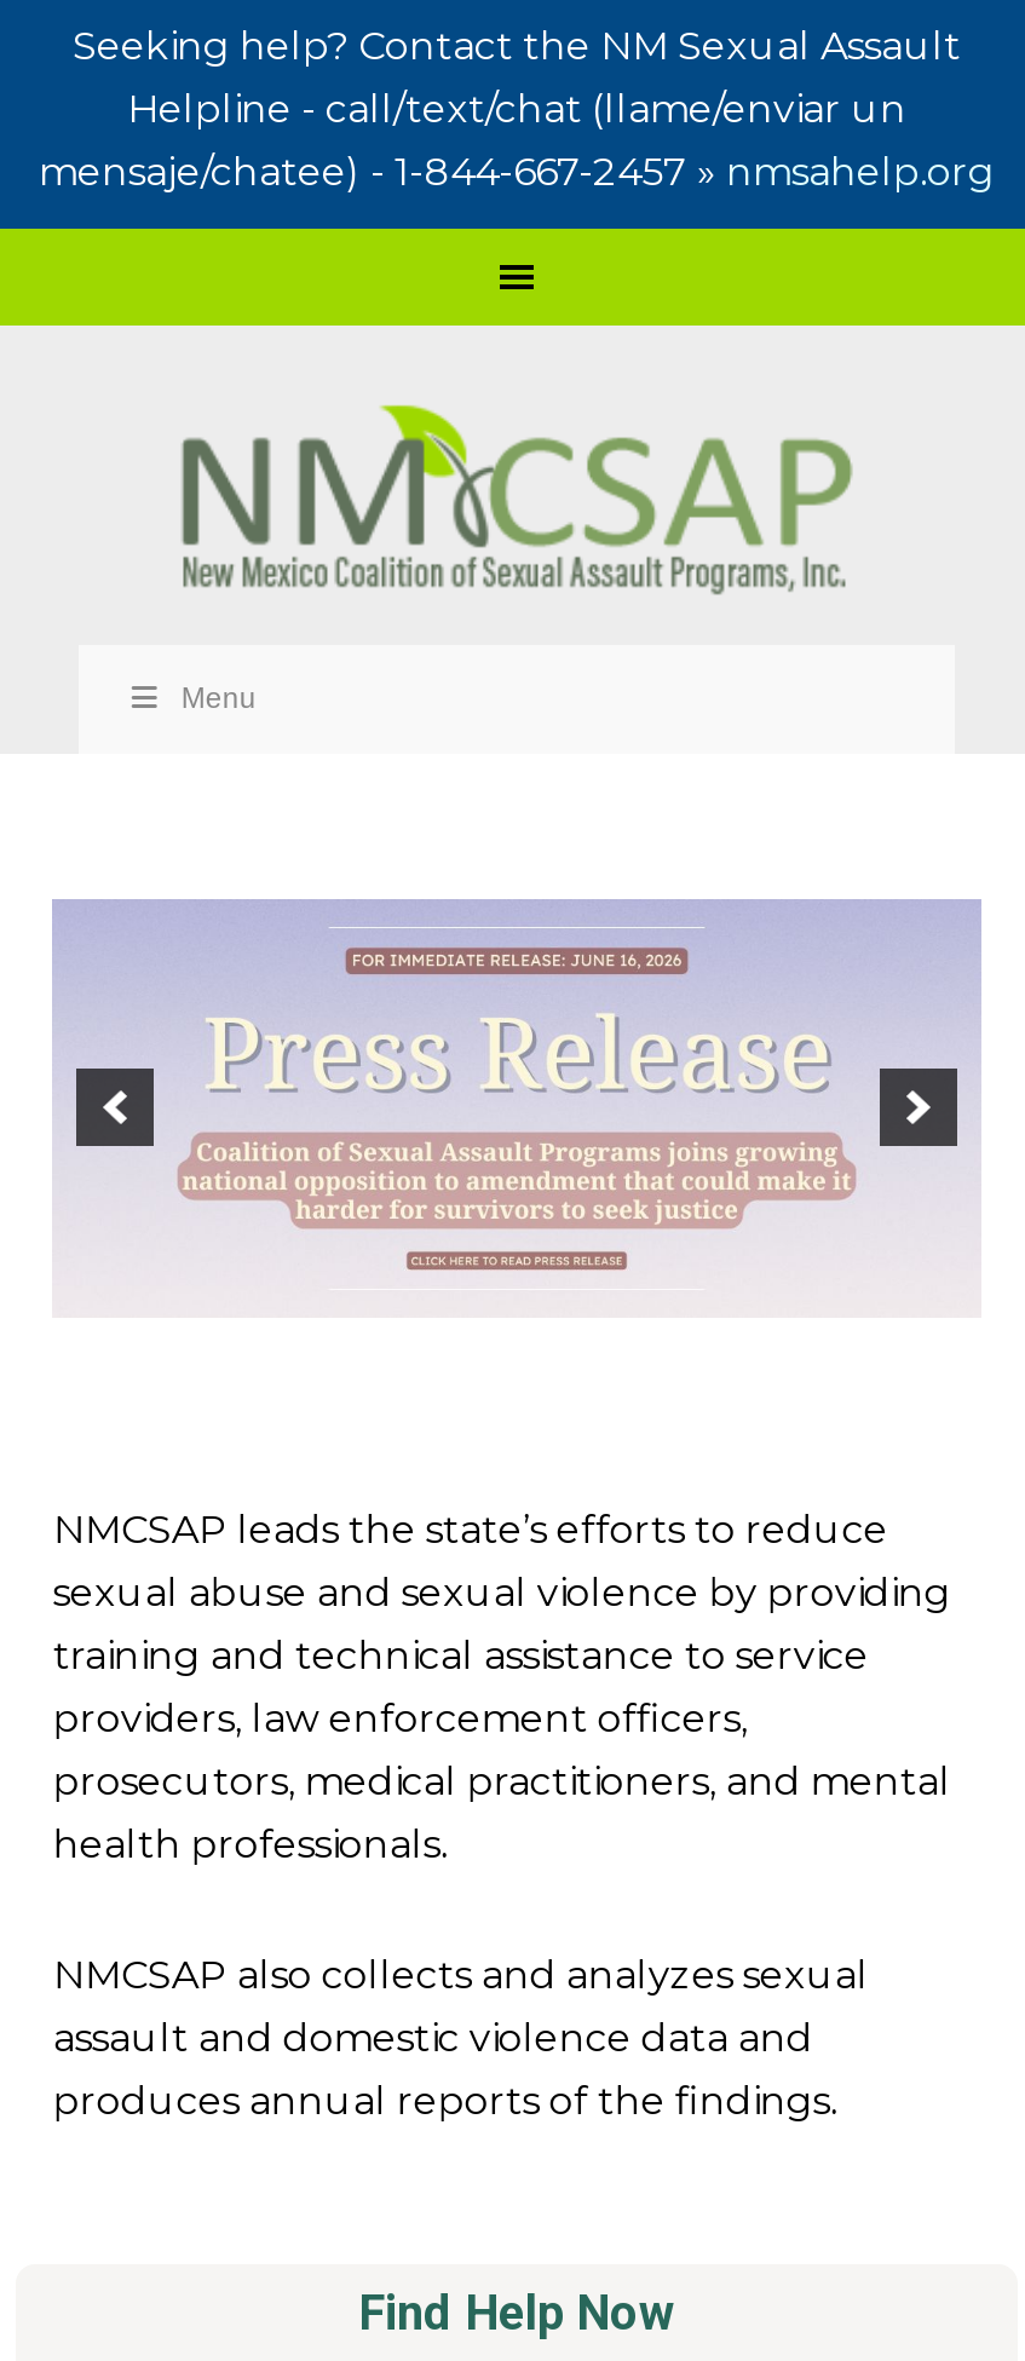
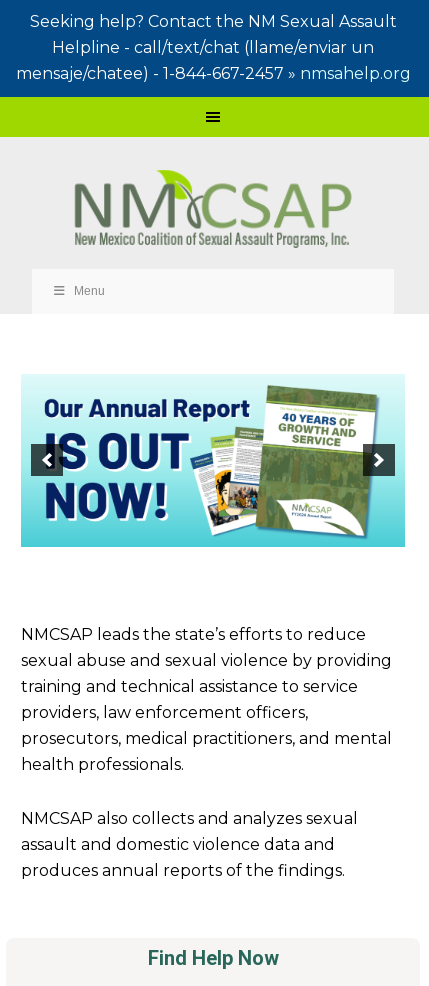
- [image]
+ [image]
